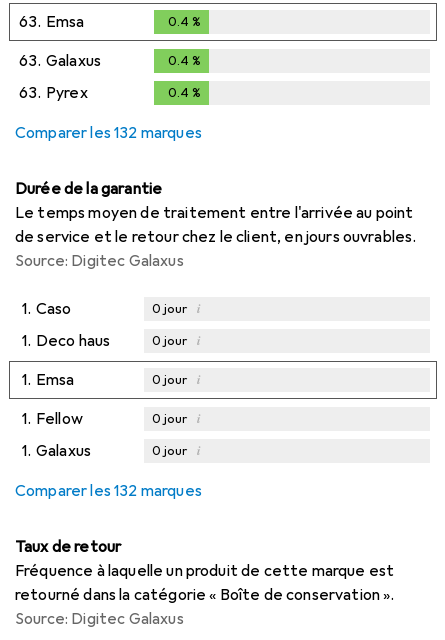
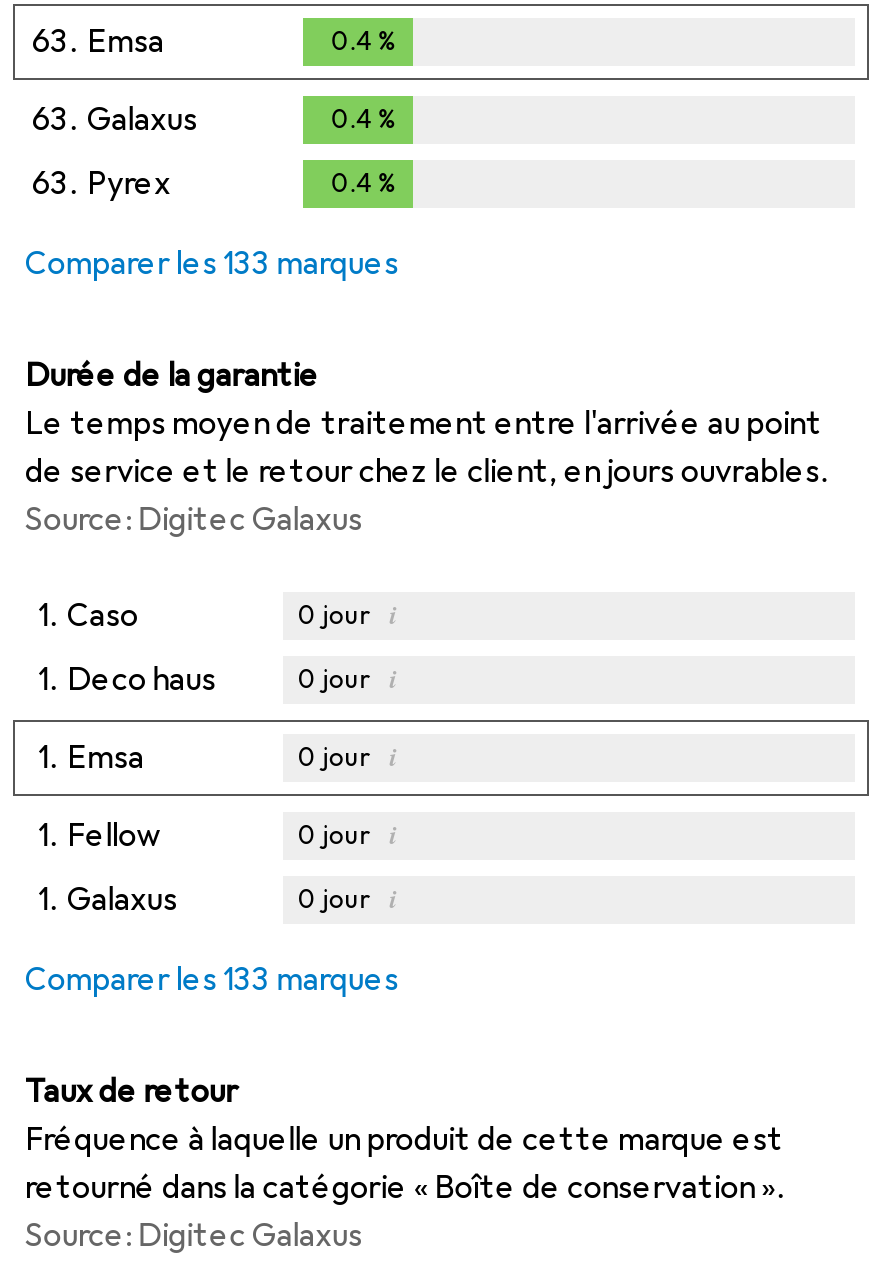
- Comparer les 132 marques
+ Comparer les 133 marques

- Comparer les 132 marques
+ Comparer les 133 marques
